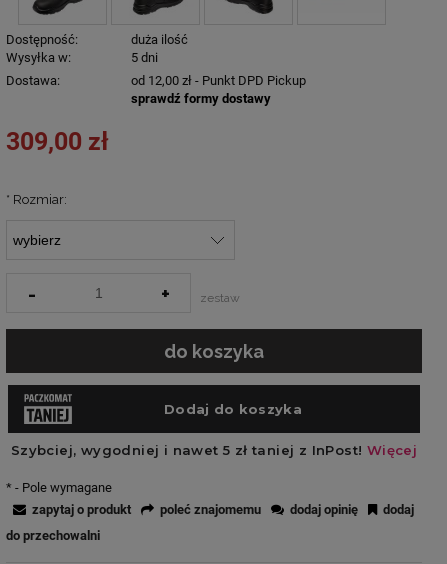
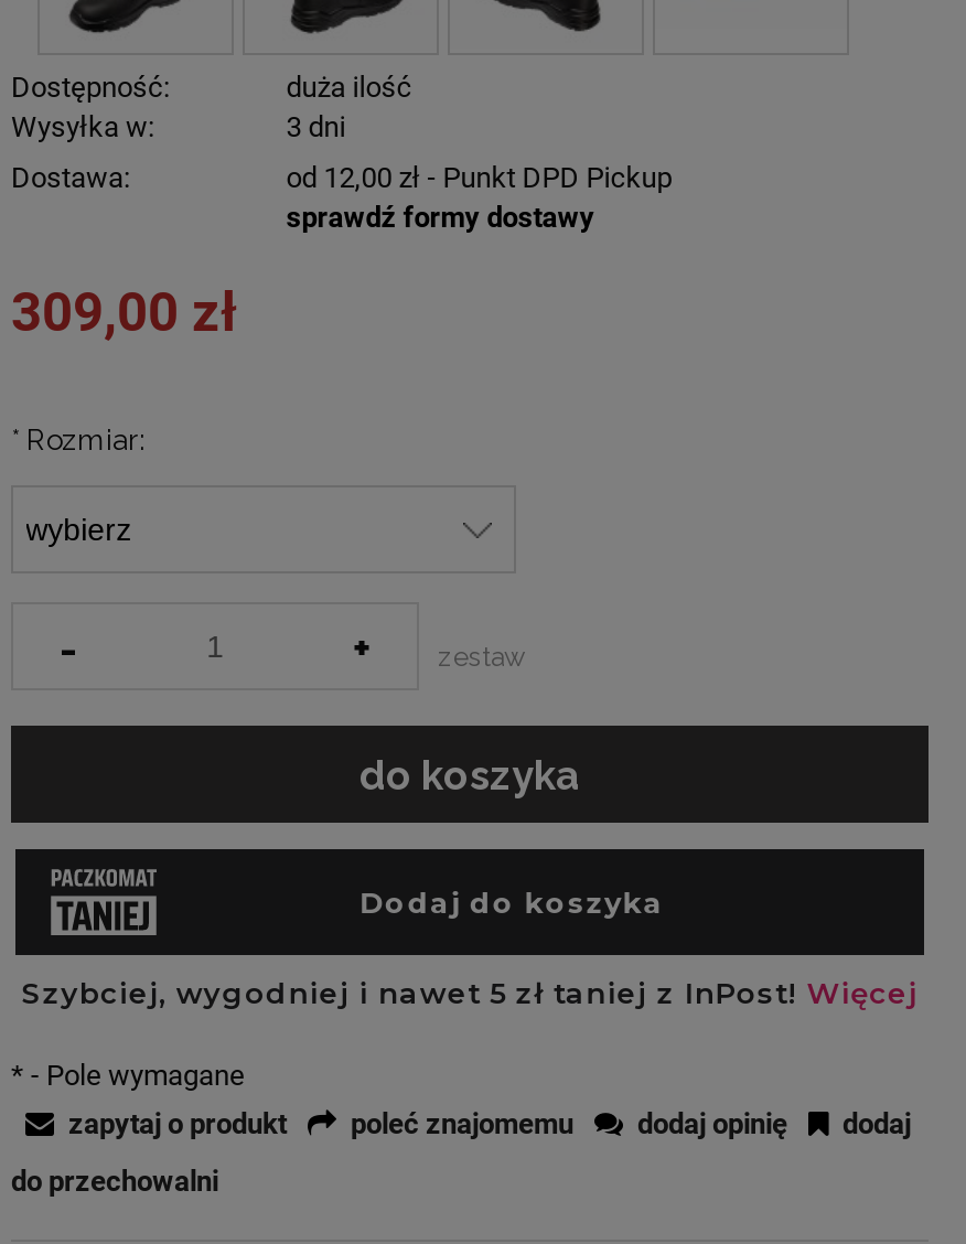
- 5 dni
+ 3 dni
